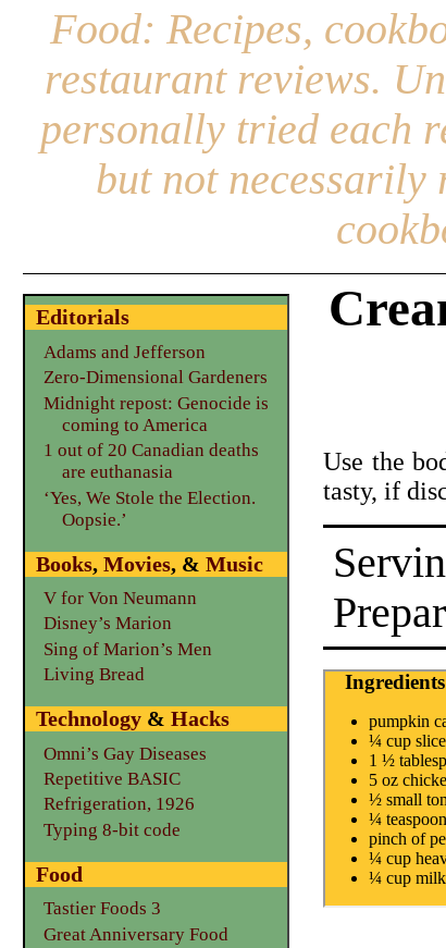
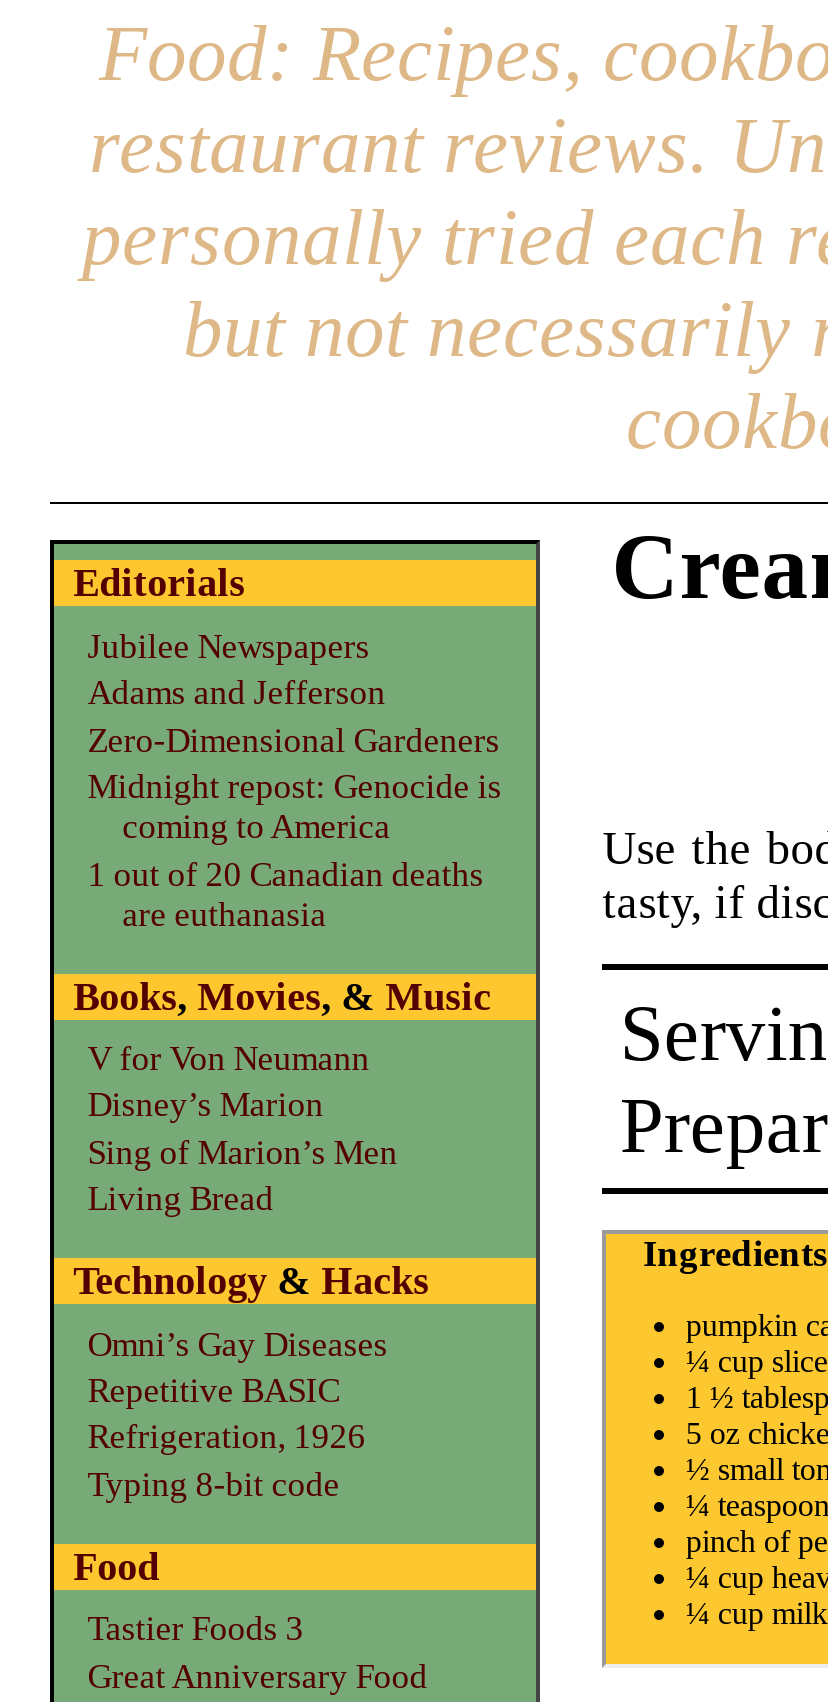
+ Jubilee Newspapers

moved down: Adams and Jefferson | Zero-Dimensional Gardeners | Midnight repost: Genocide is | coming to America | 1 out of 20 Canadian deaths | are euthanasia

- ‘Yes, We Stole the Election.
- Oopsie.’
